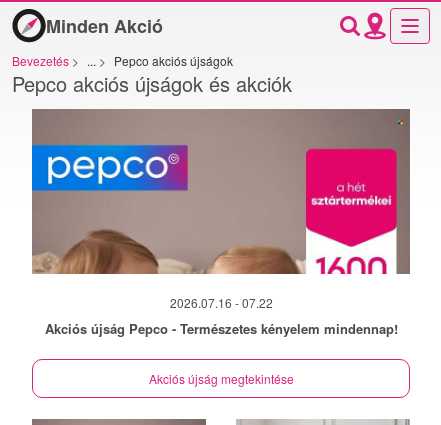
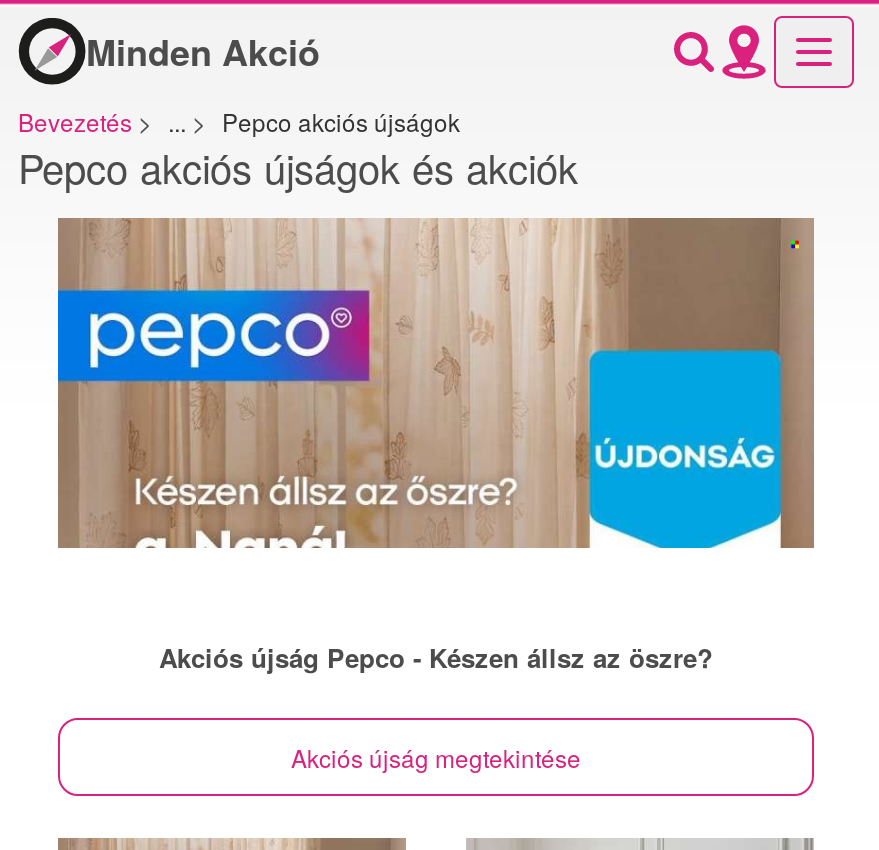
- [image]
+ [image]

- 2026.07.16 - 07.22
- Akciós újság Pepco - Természetes kényelem mindennap!
+ Akciós újság Pepco - Készen állsz az öszre?
